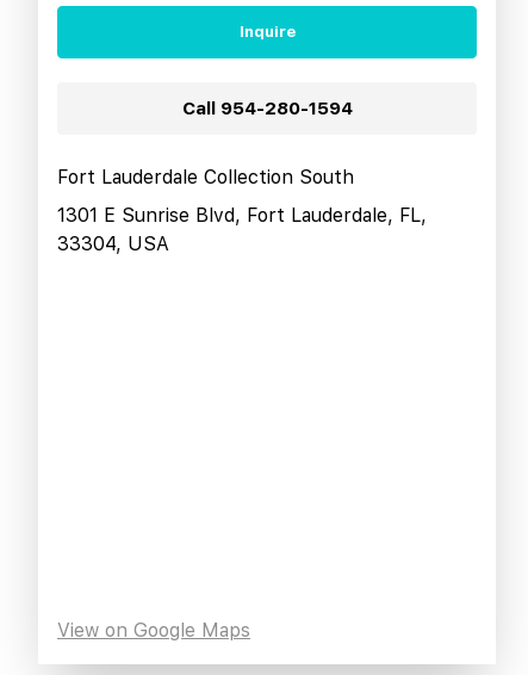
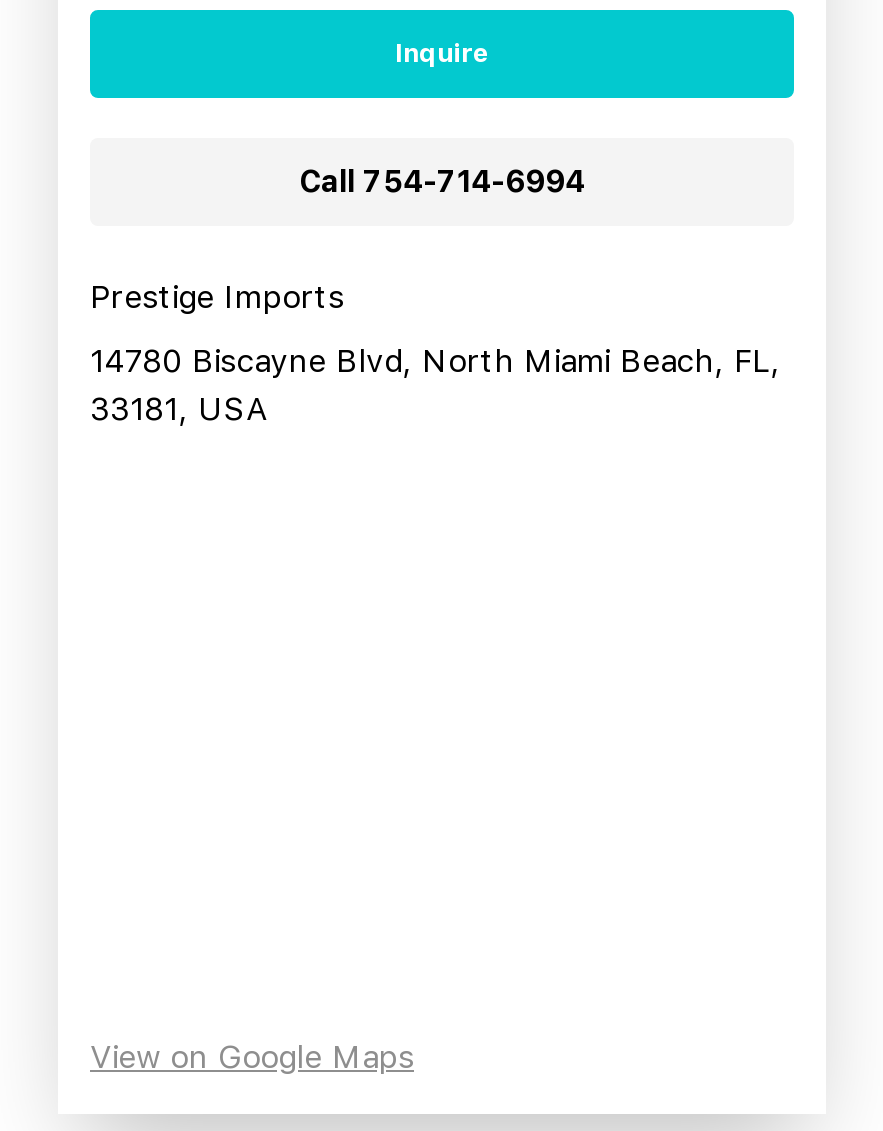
- Call 954-280-1594
+ Call 754-714-6994

- Fort Lauderdale Collection South
+ Prestige Imports

- 1301 E Sunrise Blvd, Fort Lauderdale, FL,
- 33304, USA
+ 14780 Biscayne Blvd, North Miami Beach, FL,
+ 33181, USA
